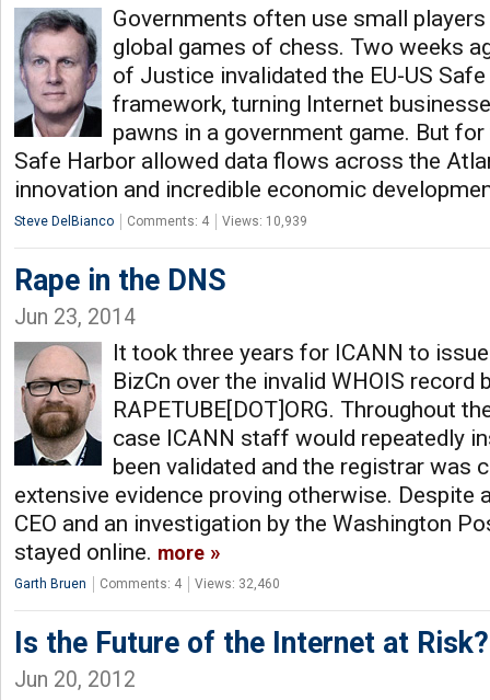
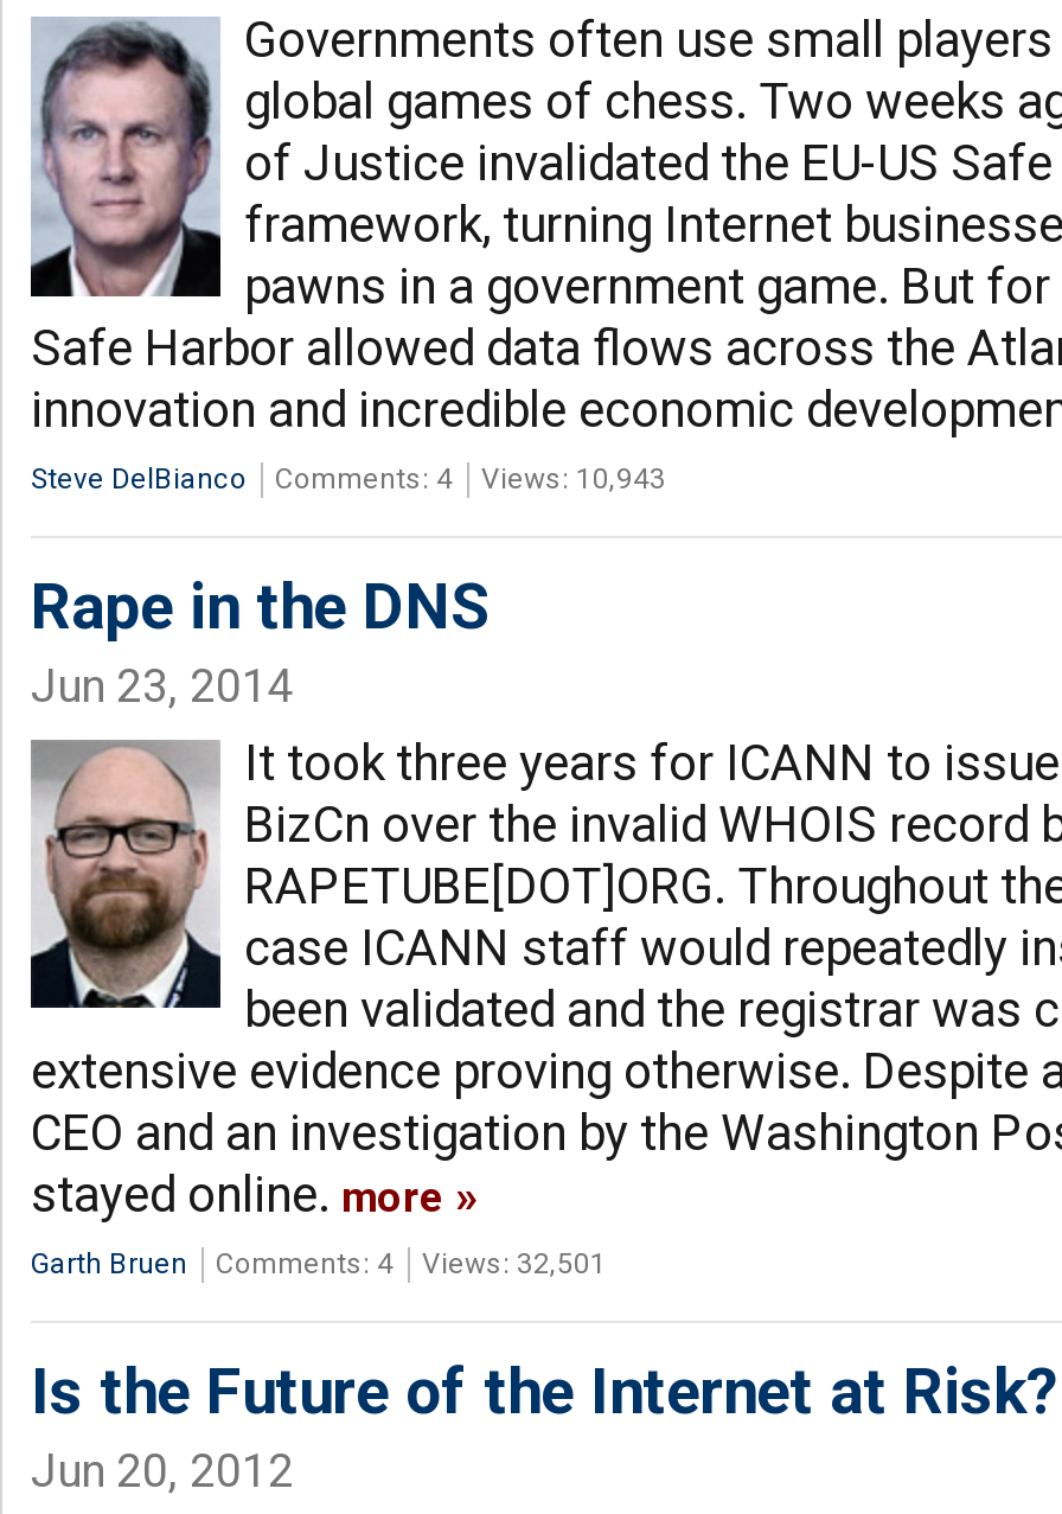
- Steve DelBianco Comments: 4 Views: 10,939
+ Steve DelBianco Comments: 4 Views: 10,943

- Garth Bruen Comments: 4 Views: 32,460
+ Garth Bruen Comments: 4 Views: 32,501
